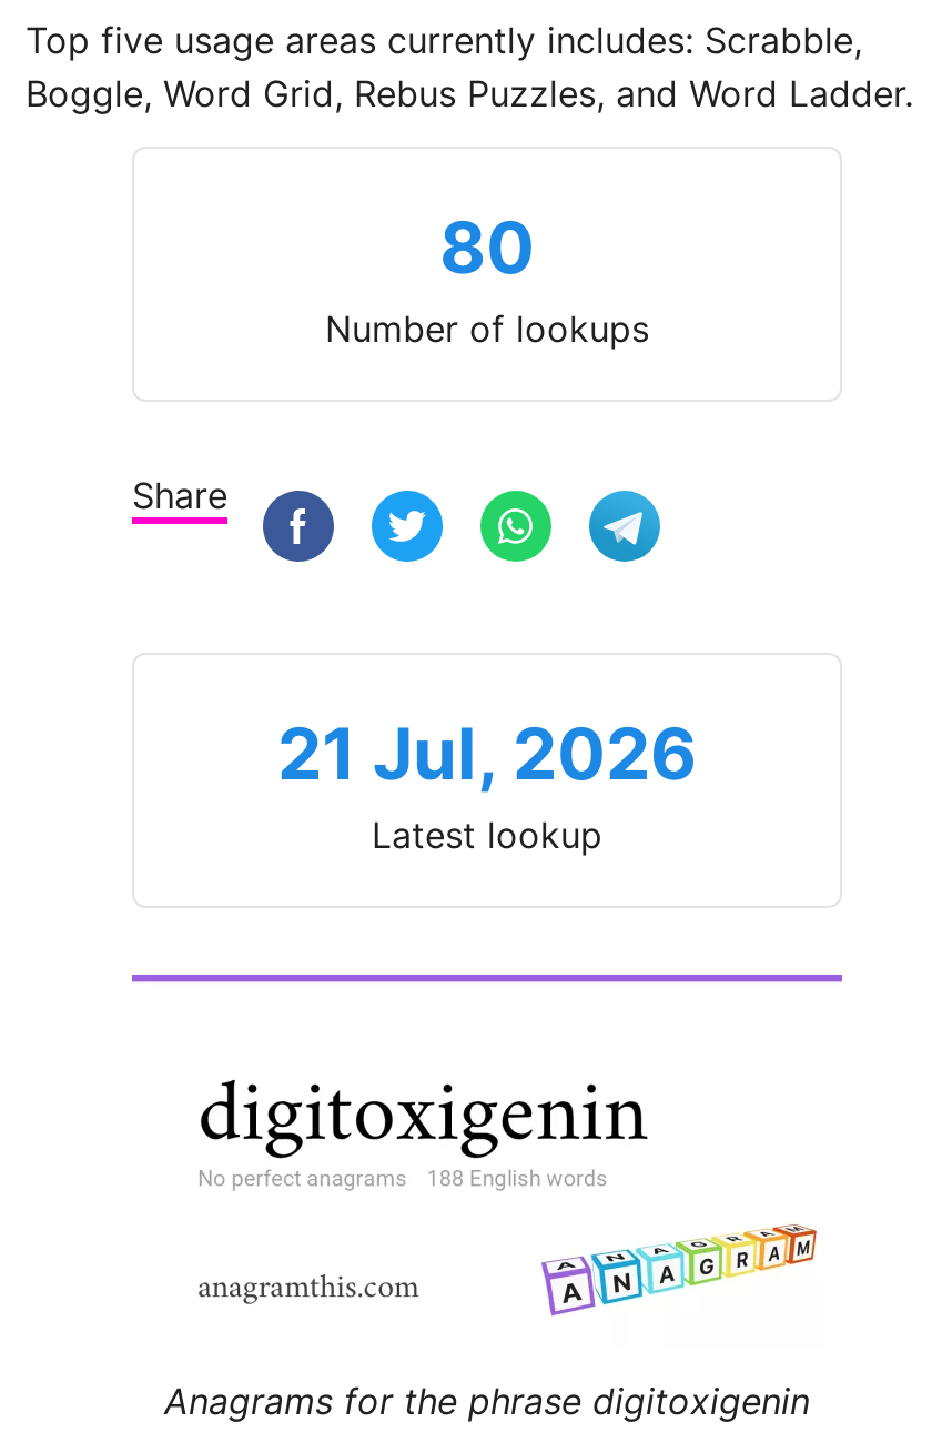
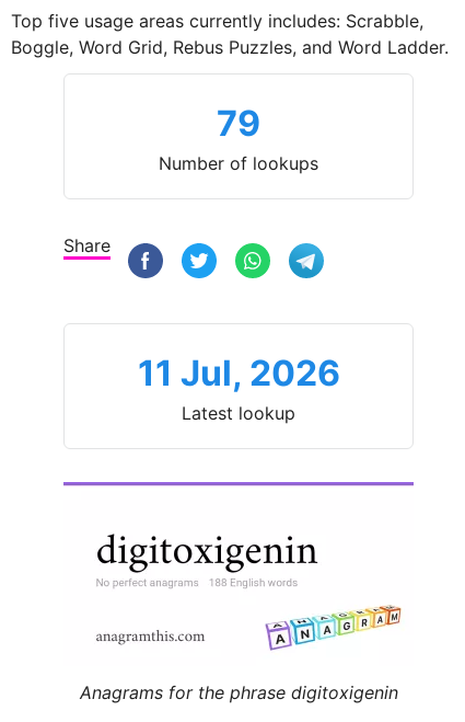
- 80
+ 79

- 21 Jul, 2026
+ 11 Jul, 2026
